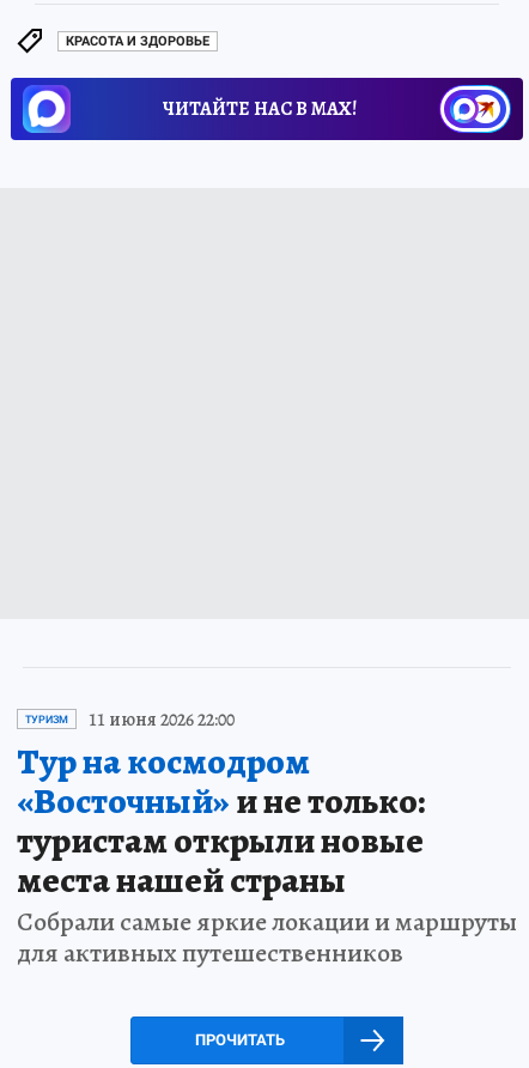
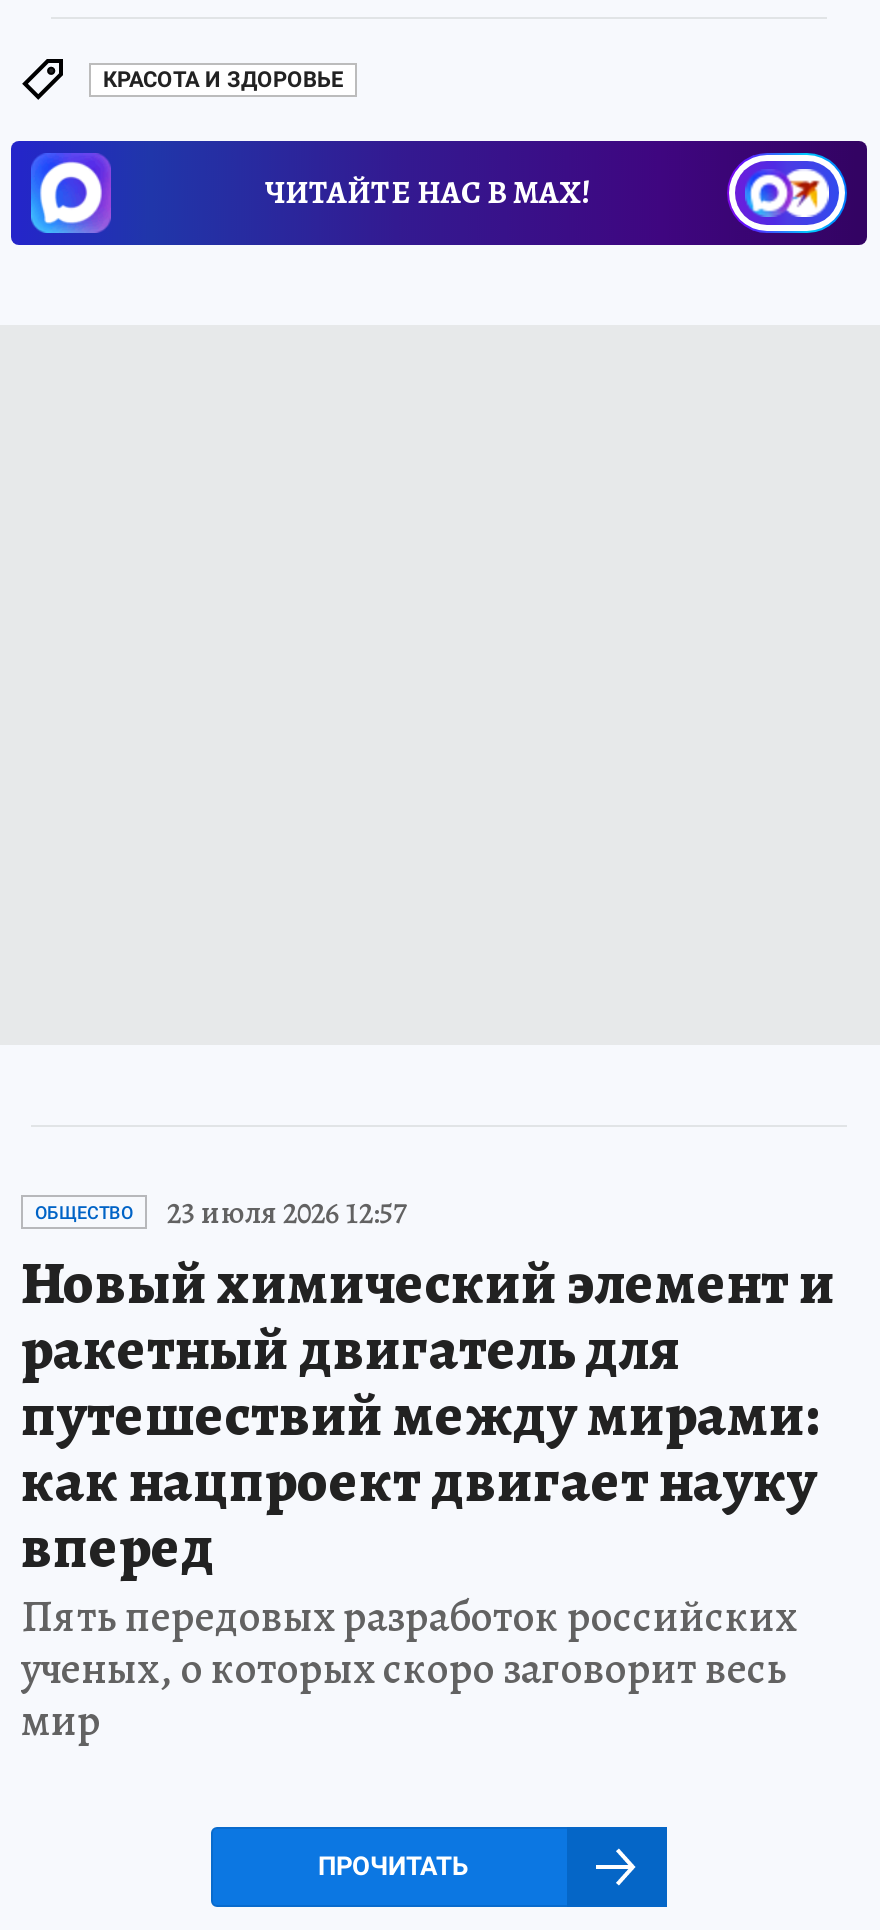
- ТУРИЗМ
- 11 июня 2026 22:00
- Тур на космодром
- «Восточный»и не только:
- туристам открыли новые
- места нашей страны
- Собрали самые яркие локации и маршруты
- для активных путешественников
+ ОБЩЕСТВО
+ 23 июля 2026 12:57
+ Новый химический элемент и
+ ракетный двигатель для
+ путешествий между мирами:
+ как нацпроект двигает науку
+ вперед
+ Пять передовых разработок российских
+ ученых, о которых скоро заговорит весь
+ мир
